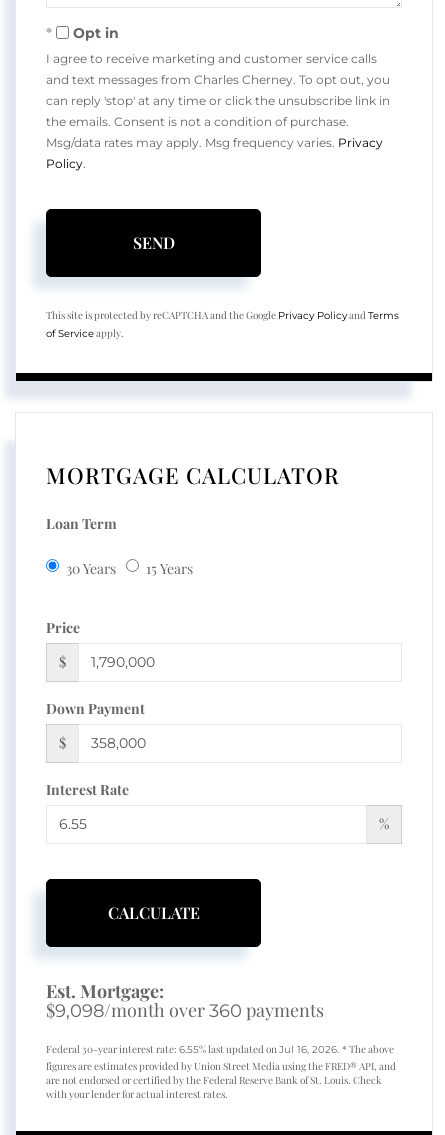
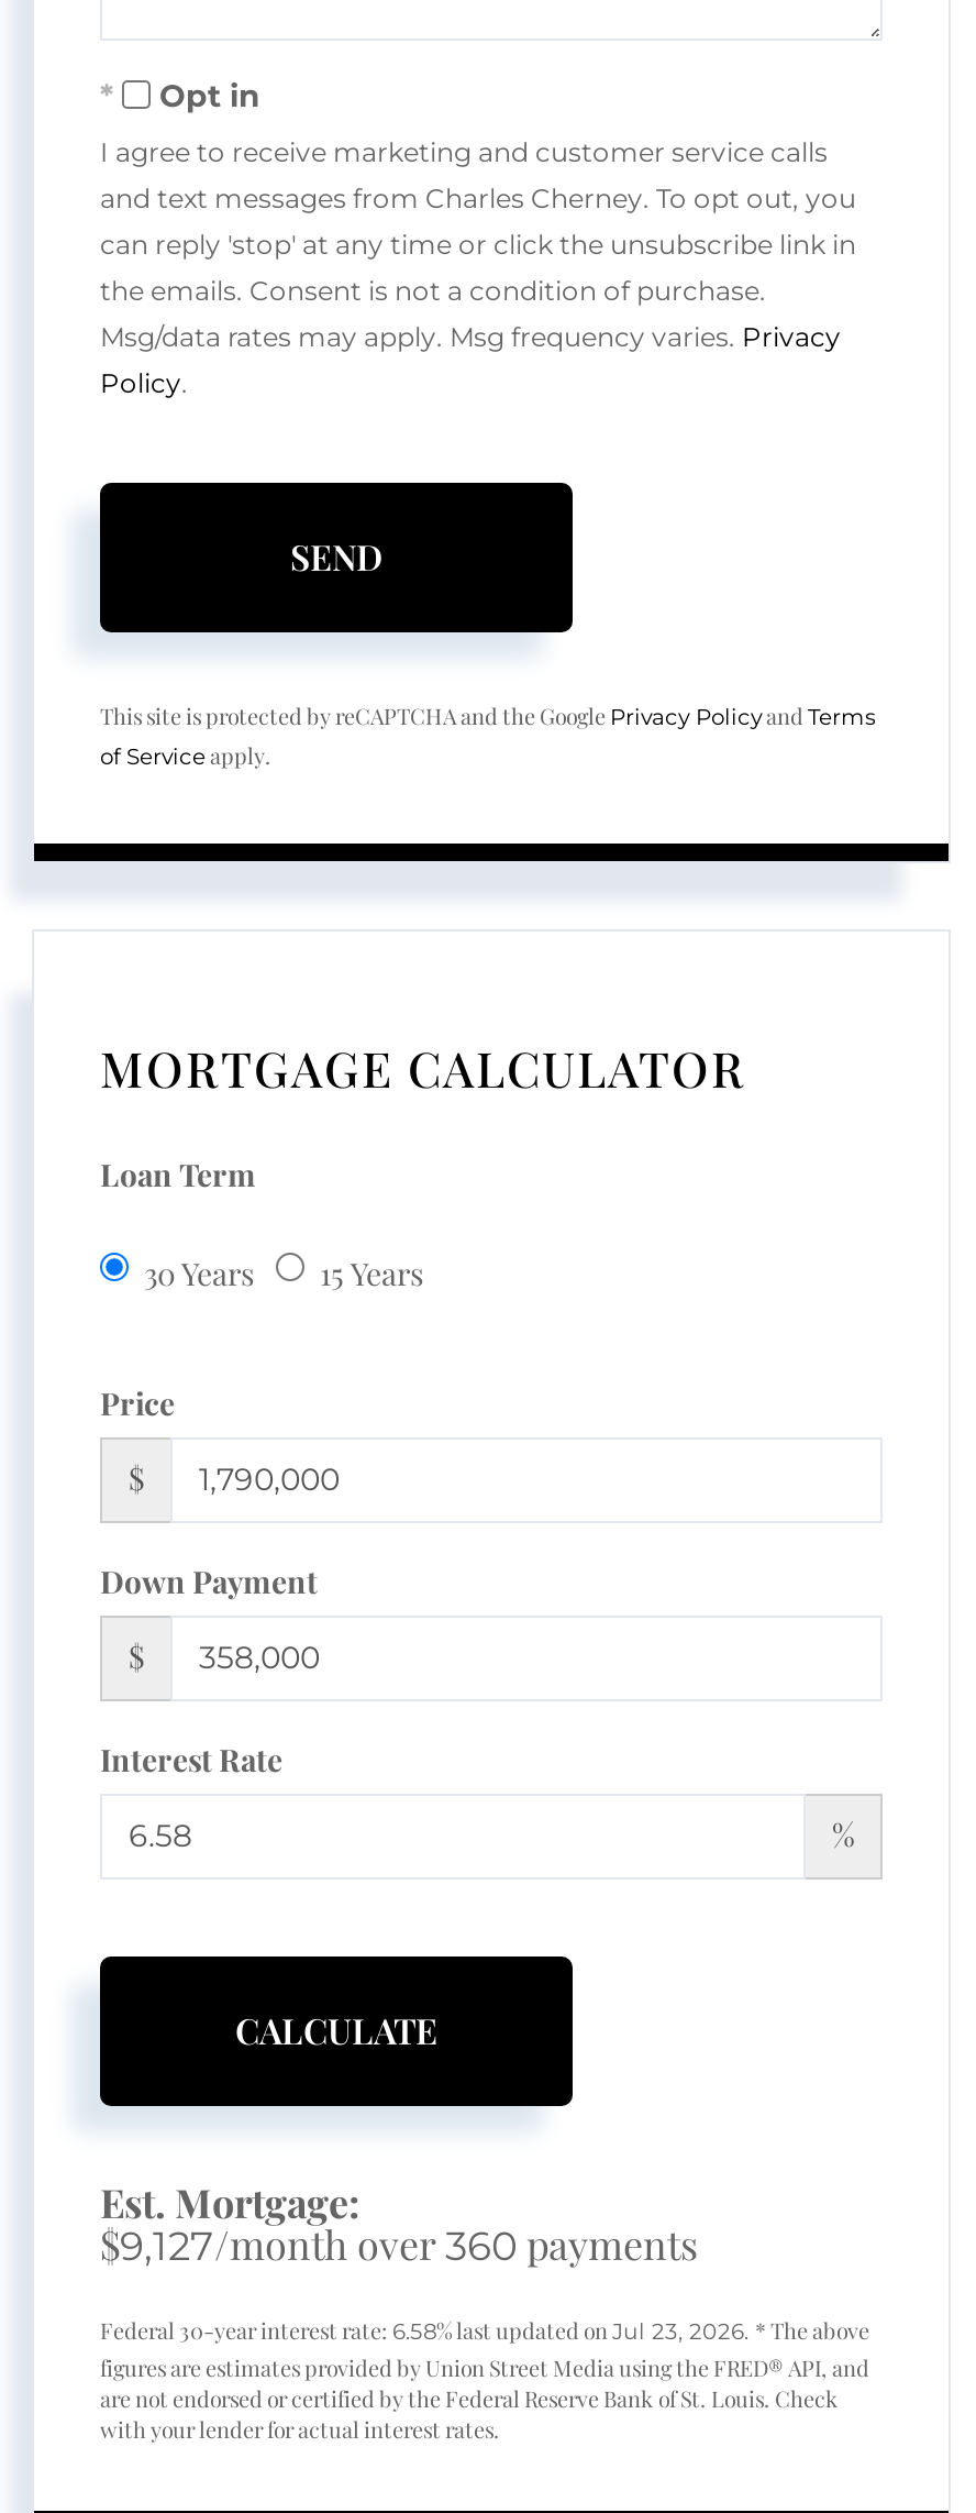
- $9,098/month over360 payments
+ $9,127/month over360 payments

- Federal 30-year interest rate: 6.55% last updated on Jul 16, 2026. * The above
+ Federal 30-year interest rate: 6.58% last updated on Jul 23, 2026. * The above
